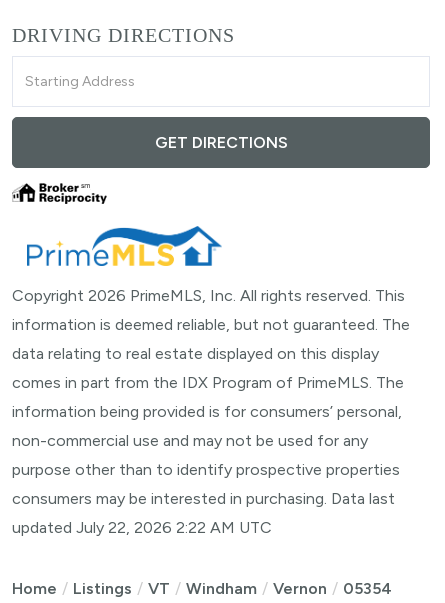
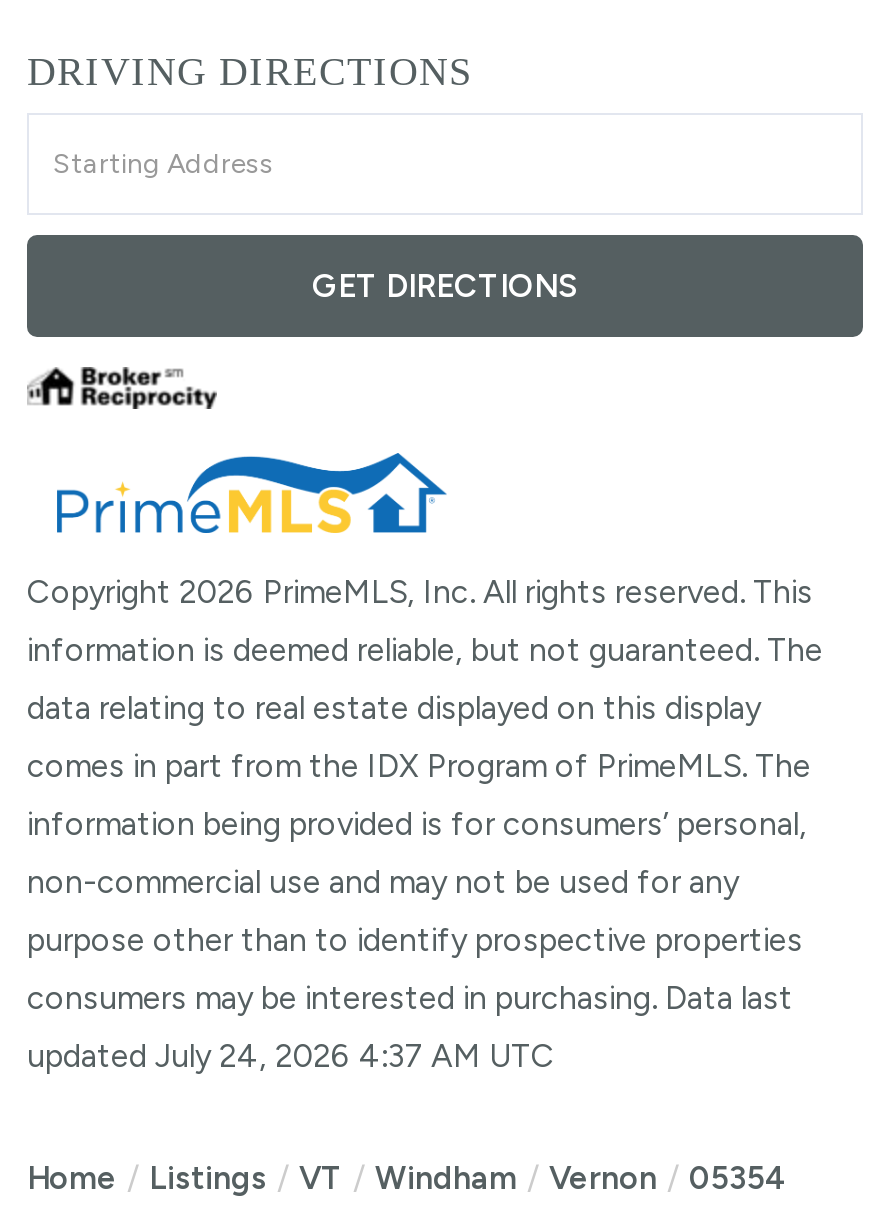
- updated July 22, 2026 2:22 AM UTC
+ updated July 24, 2026 4:37 AM UTC
